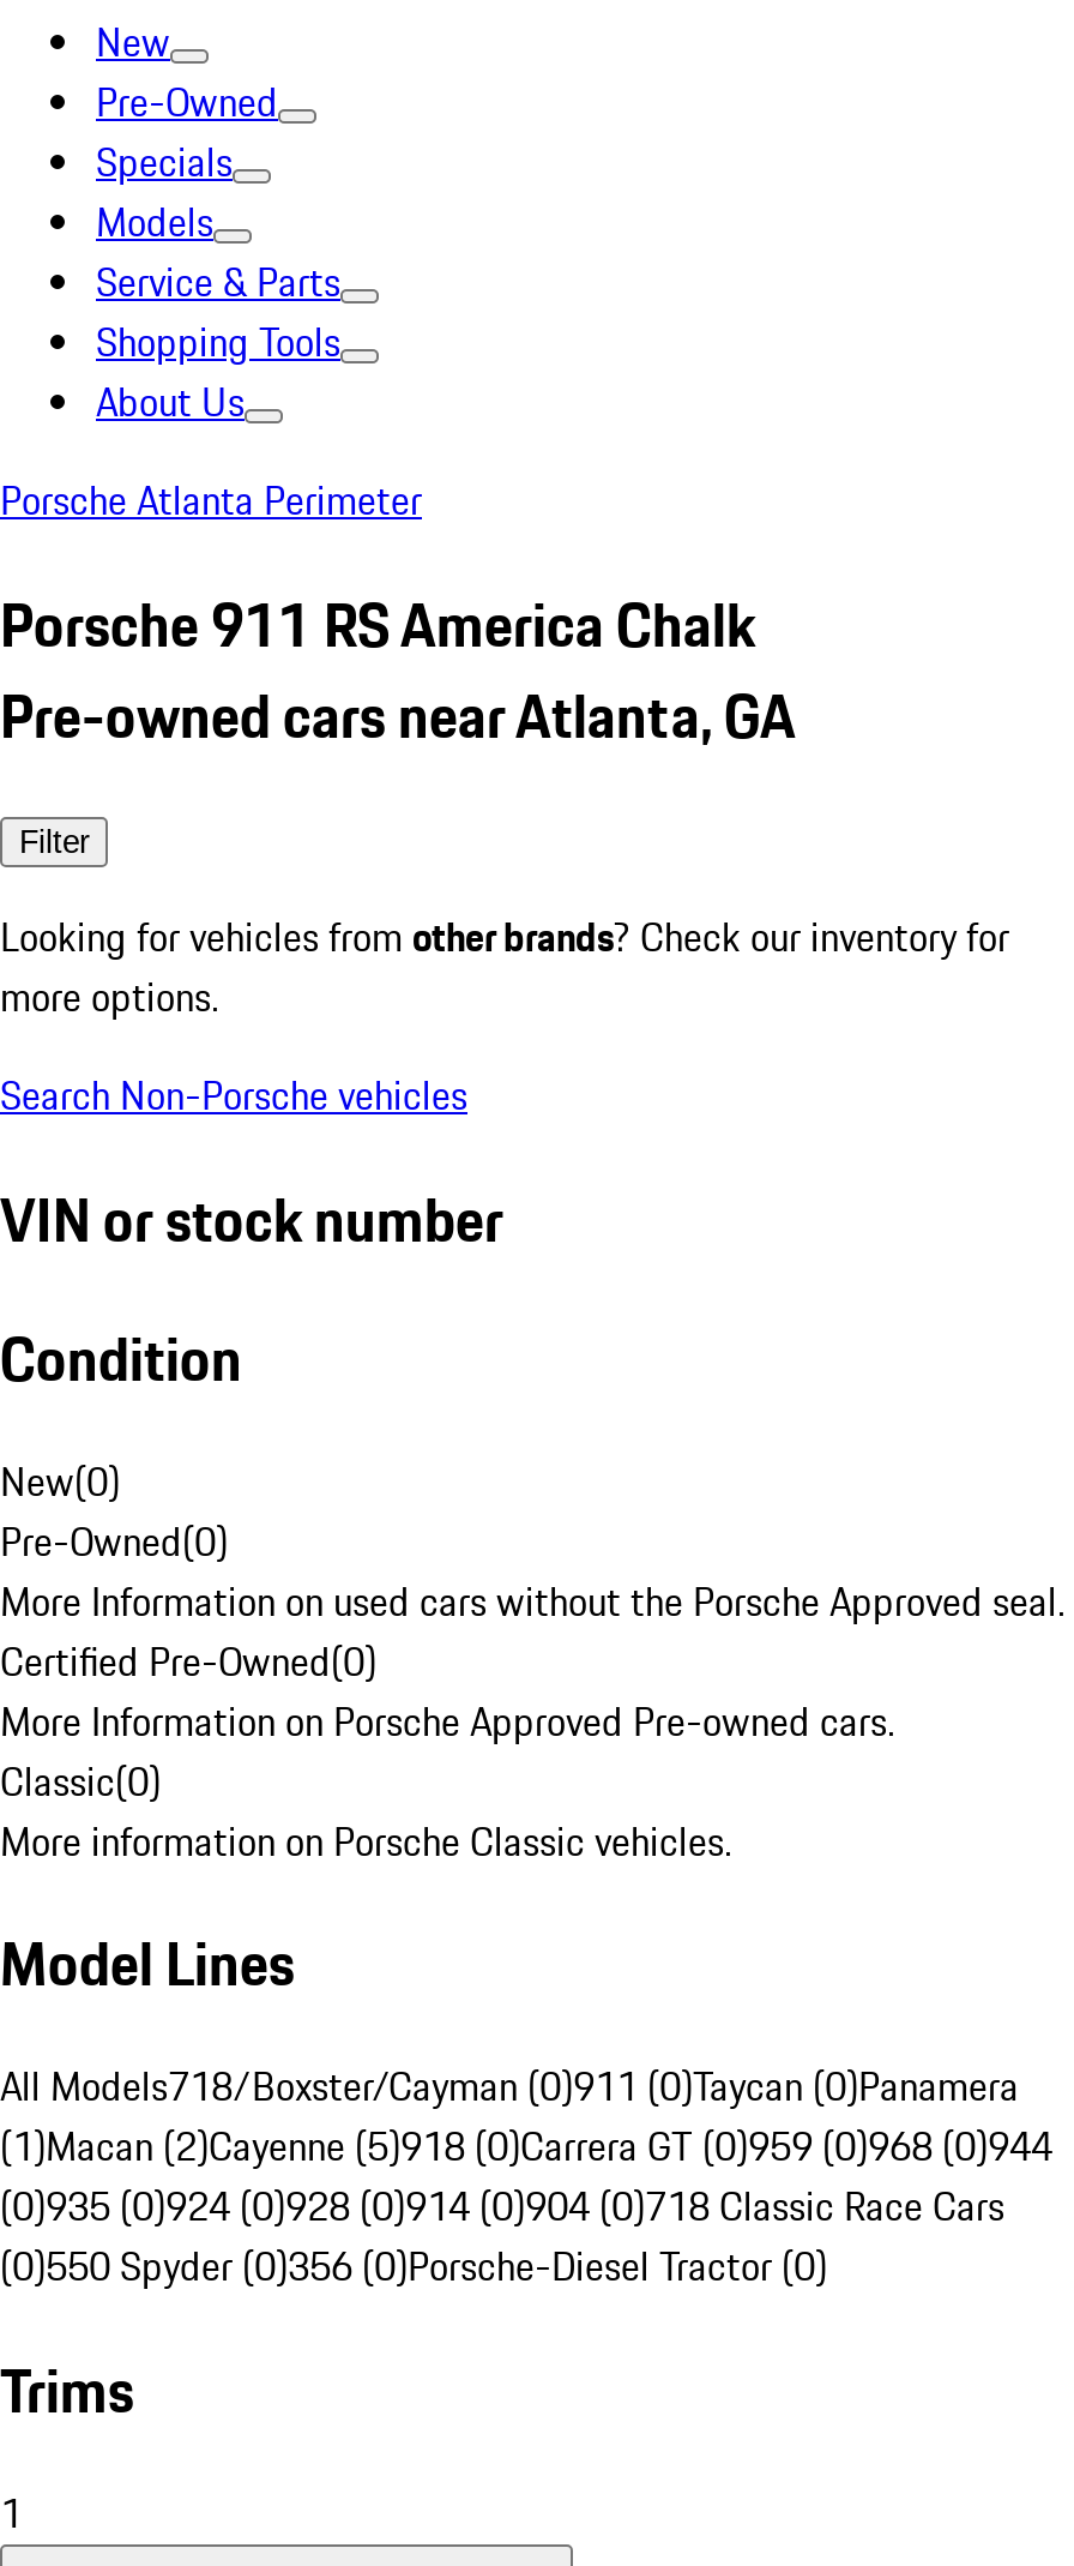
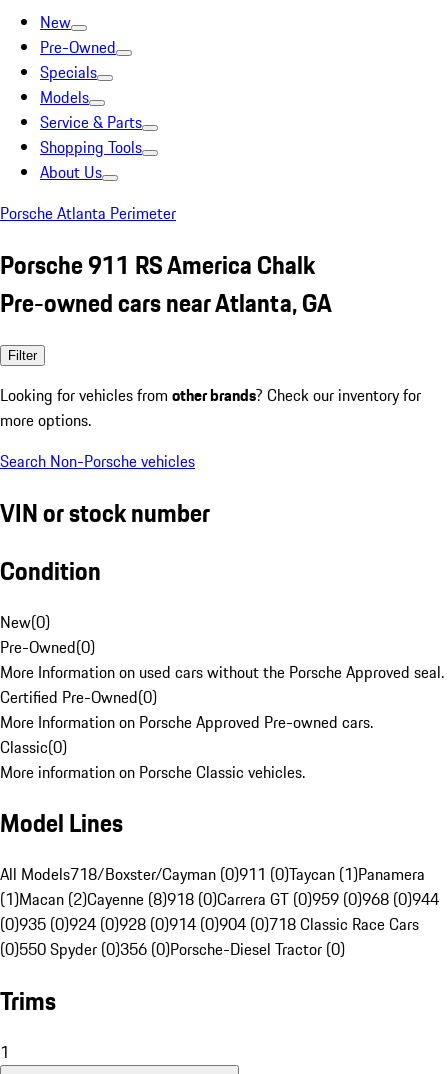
- All Models718/Boxster/Cayman (0)911 (0)Taycan (0)Panamera
+ All Models718/Boxster/Cayman (0)911 (0)Taycan (1)Panamera

- (1)Macan (2)Cayenne (5)918 (0)Carrera GT (0)959 (0)968 (0)944
+ (1)Macan (2)Cayenne (8)918 (0)Carrera GT (0)959 (0)968 (0)944
